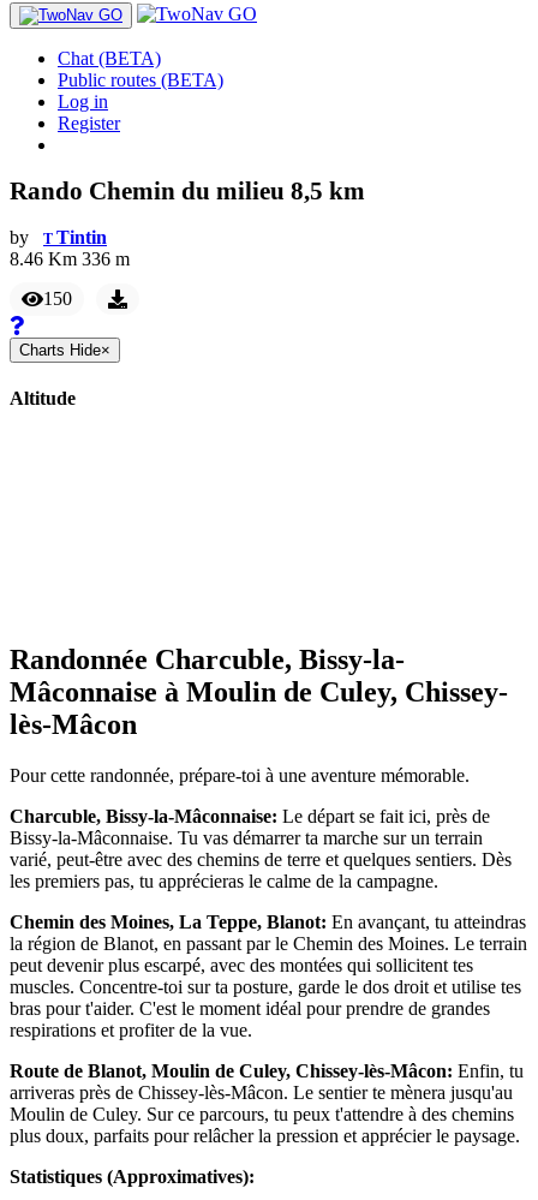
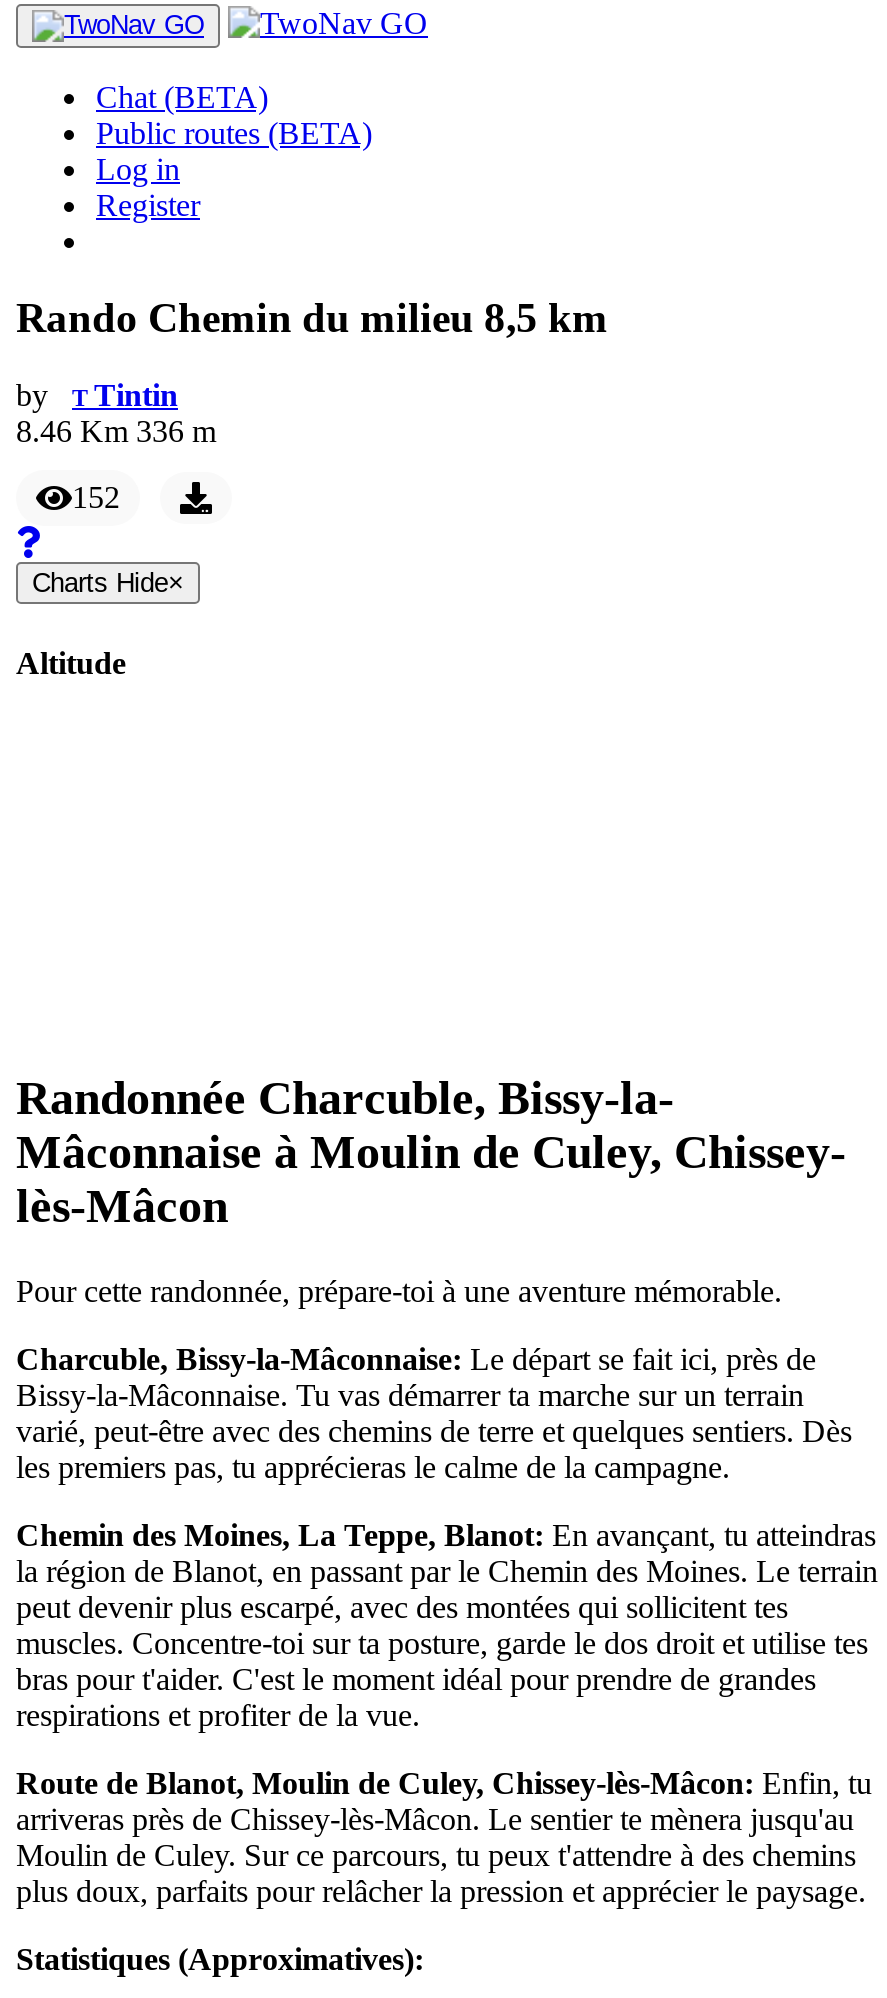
- 150
+ 152
